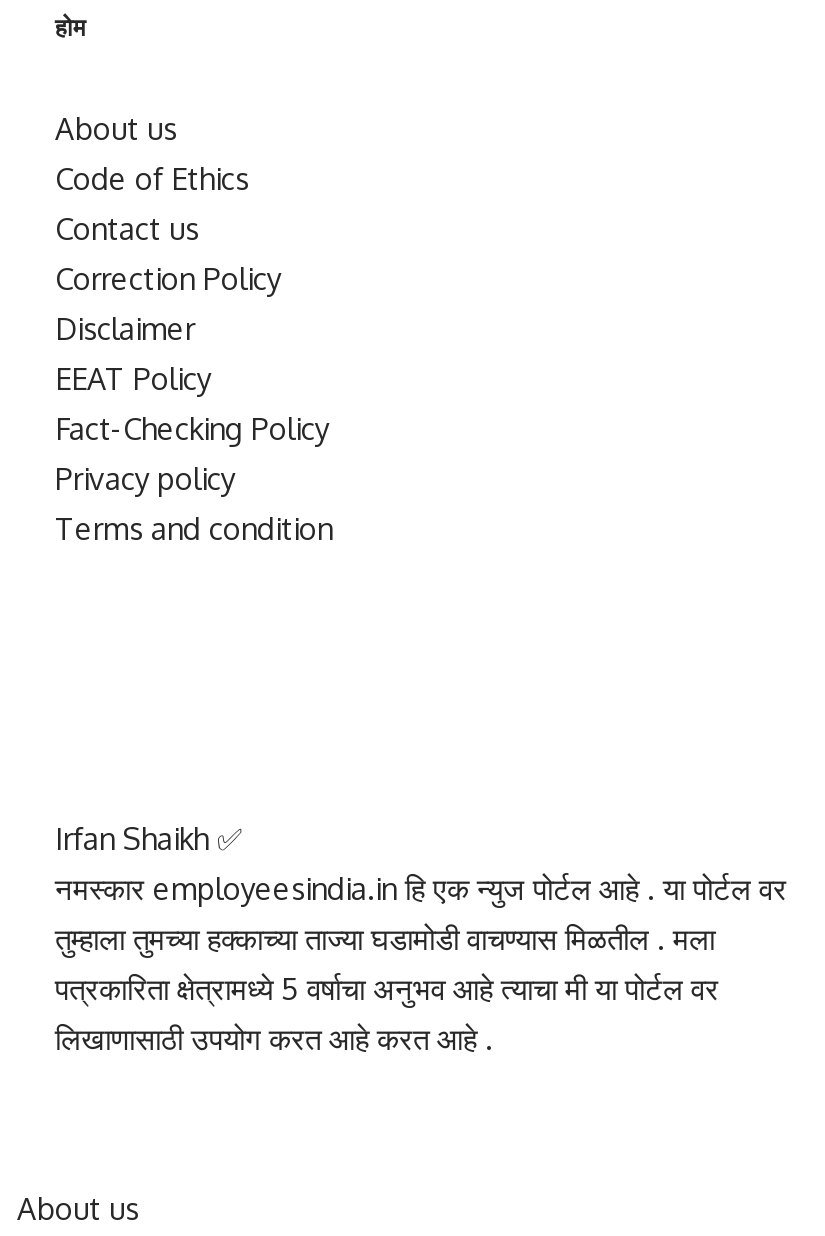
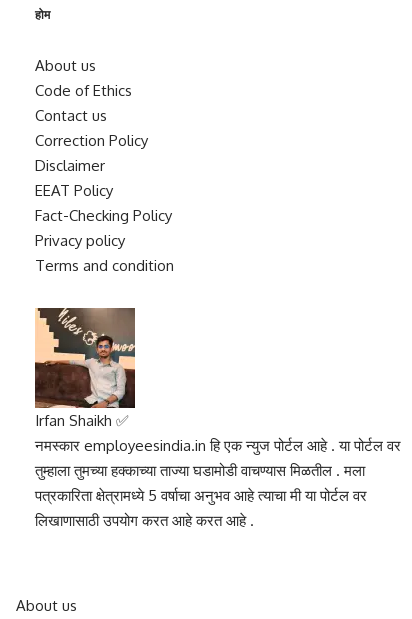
+ [image]
